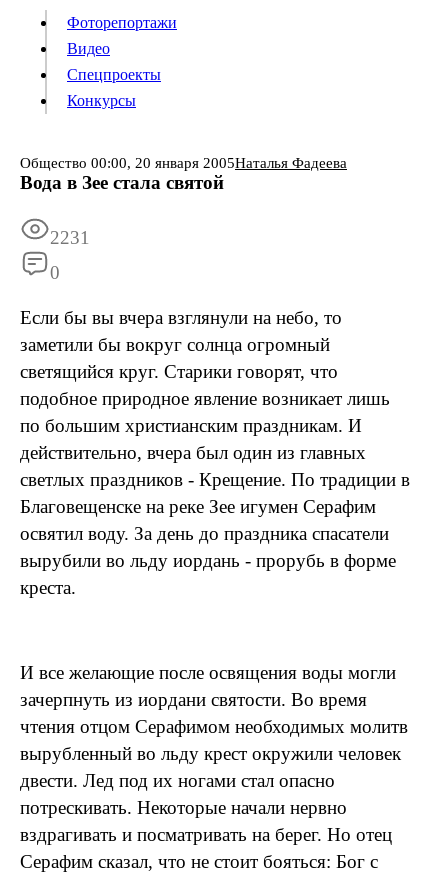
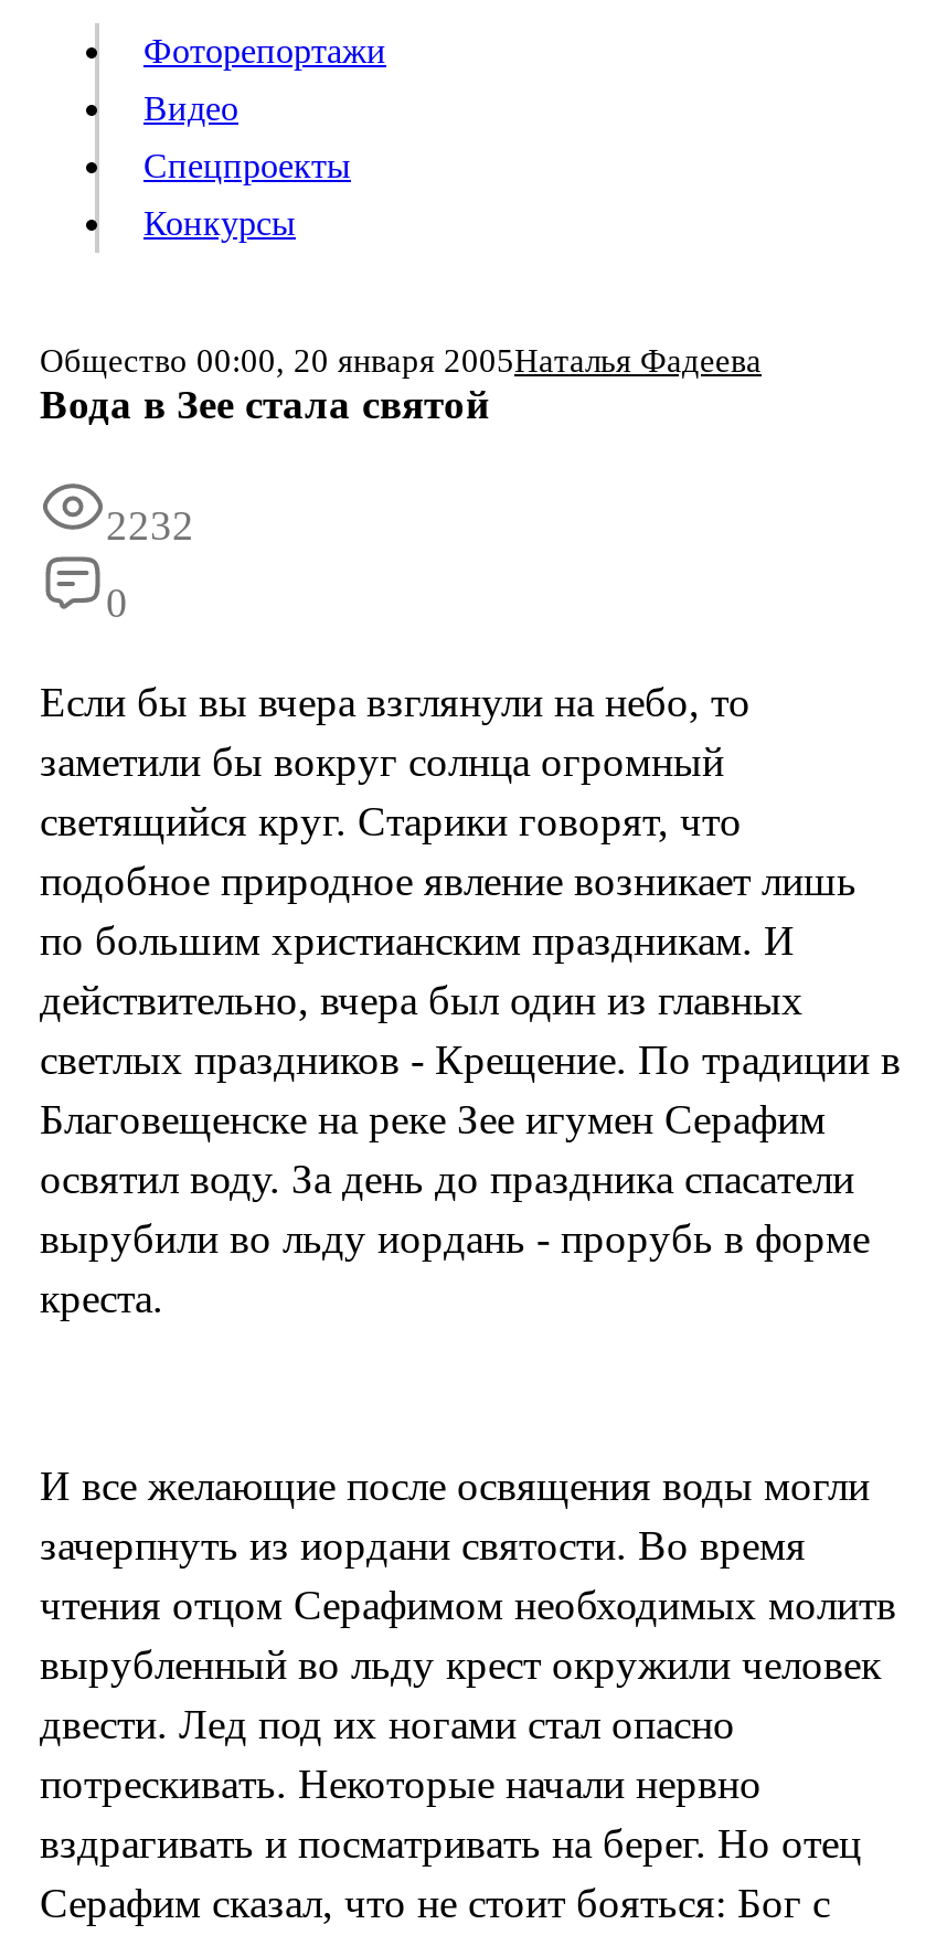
- 2231
+ 2232
